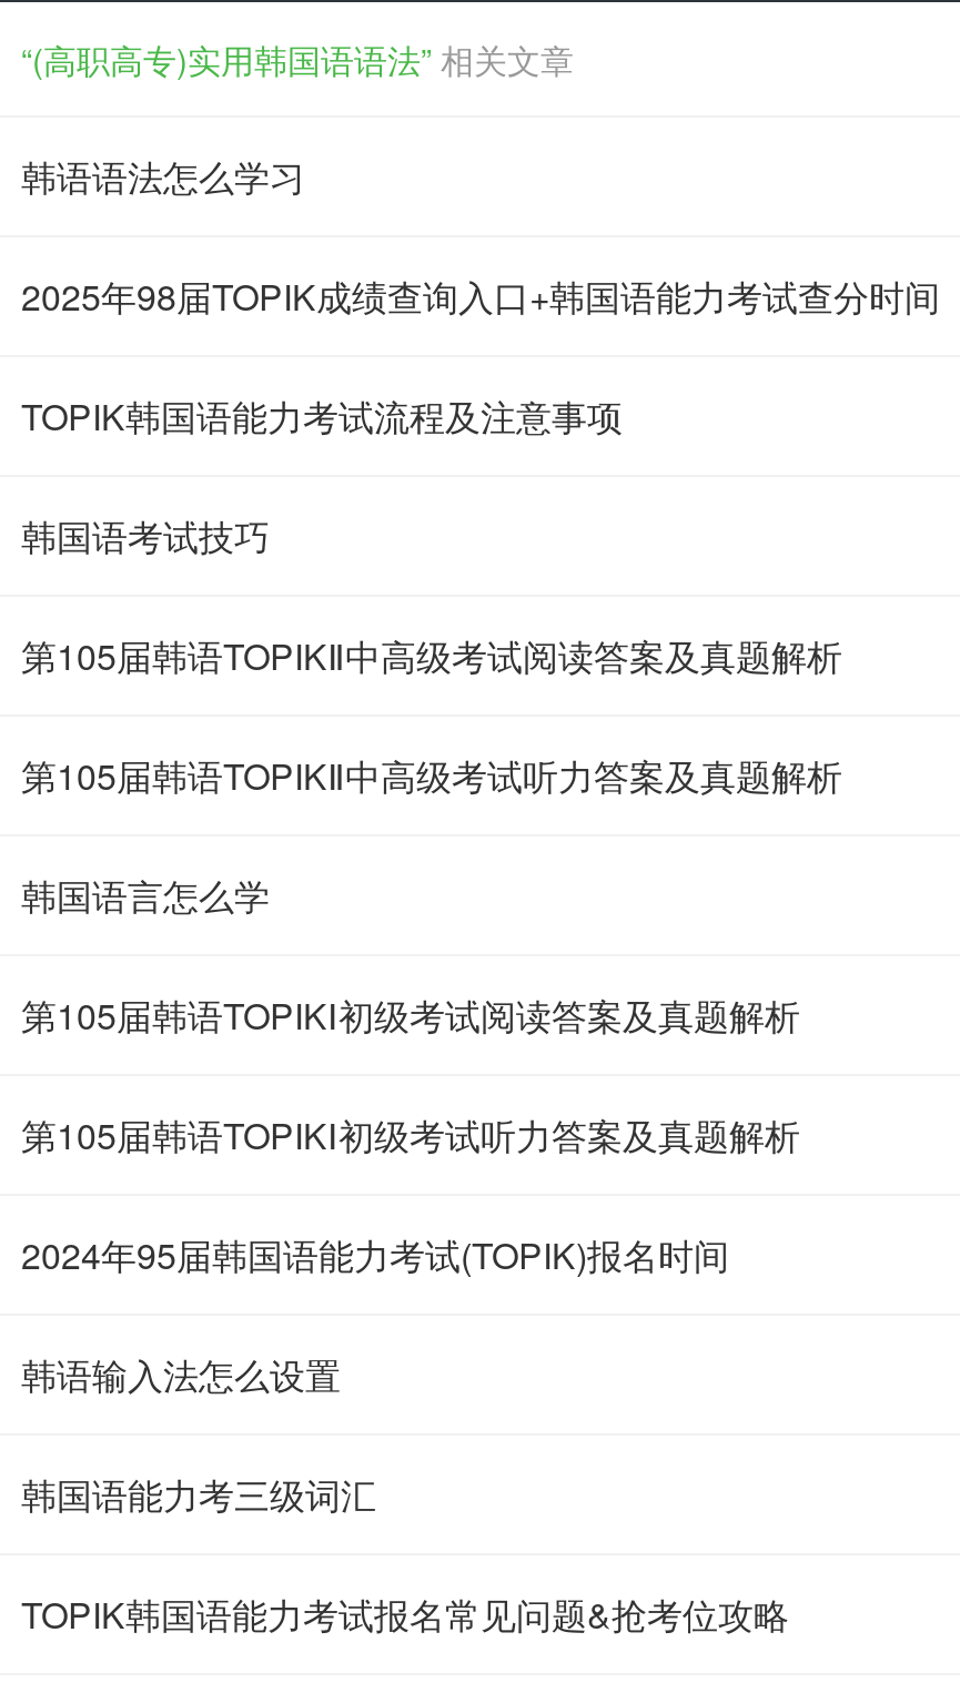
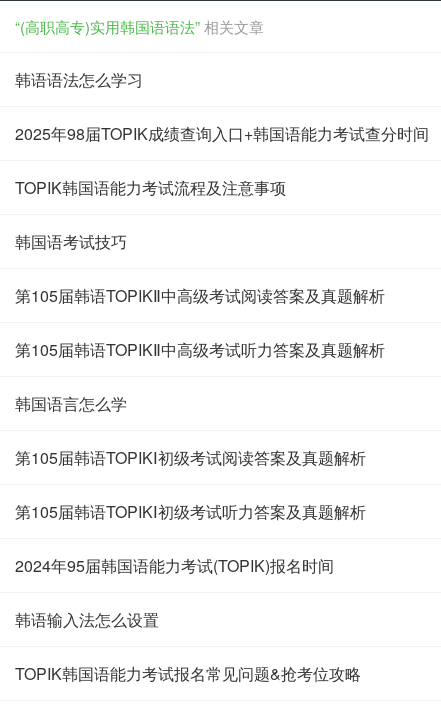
- 韩国语能力考三级词汇
